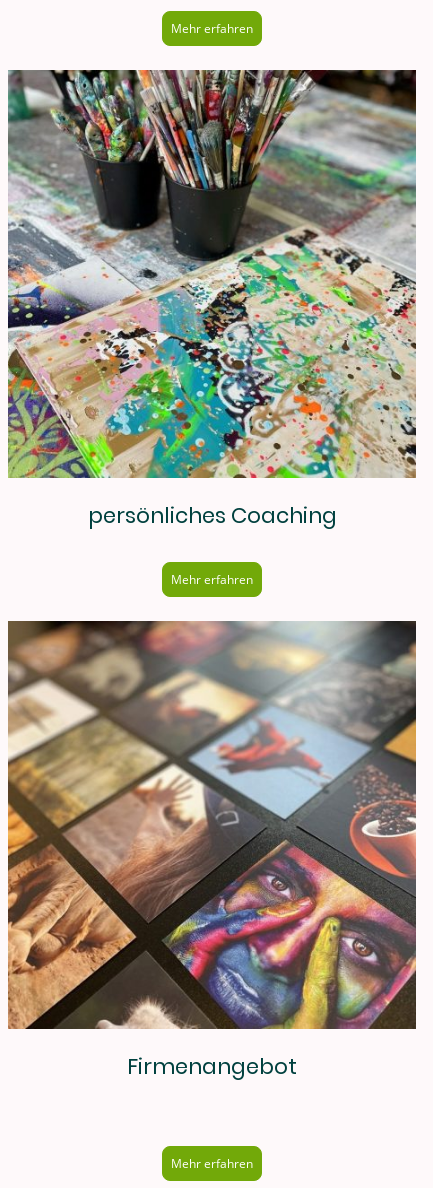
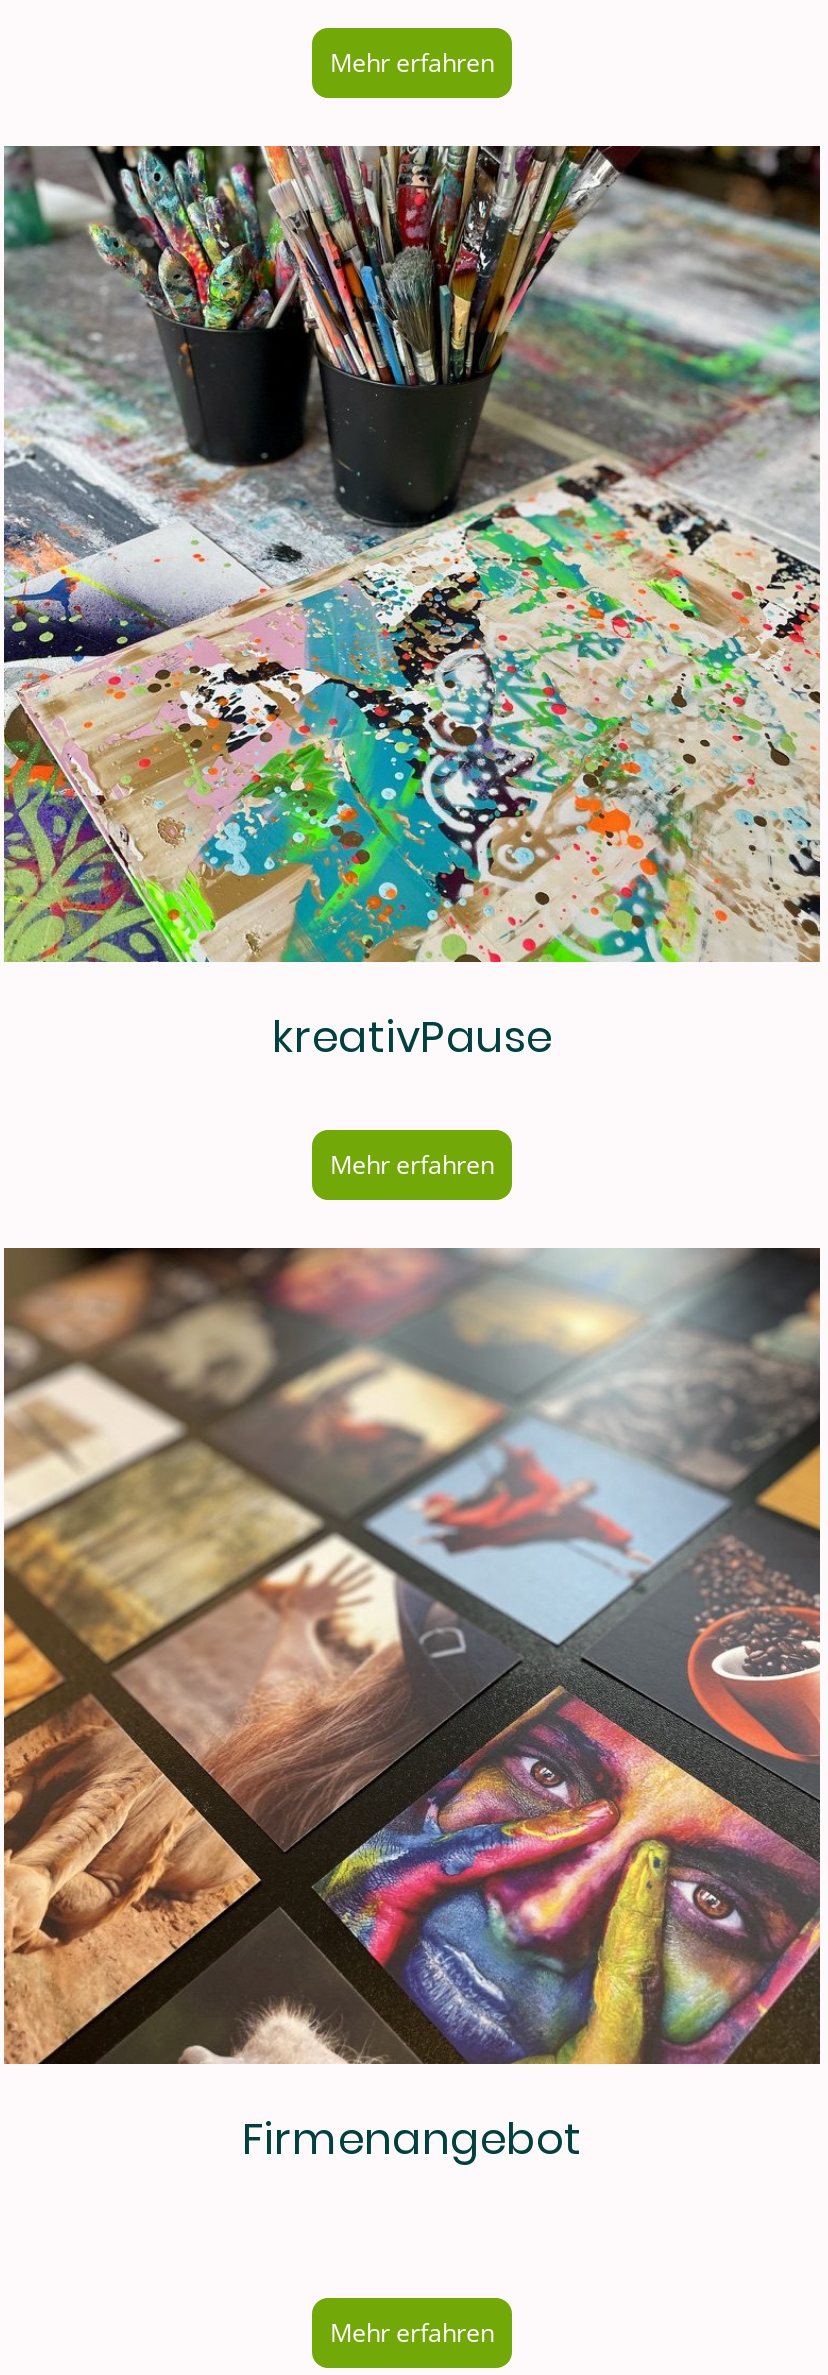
- persönliches Coaching
+ kreativPause
